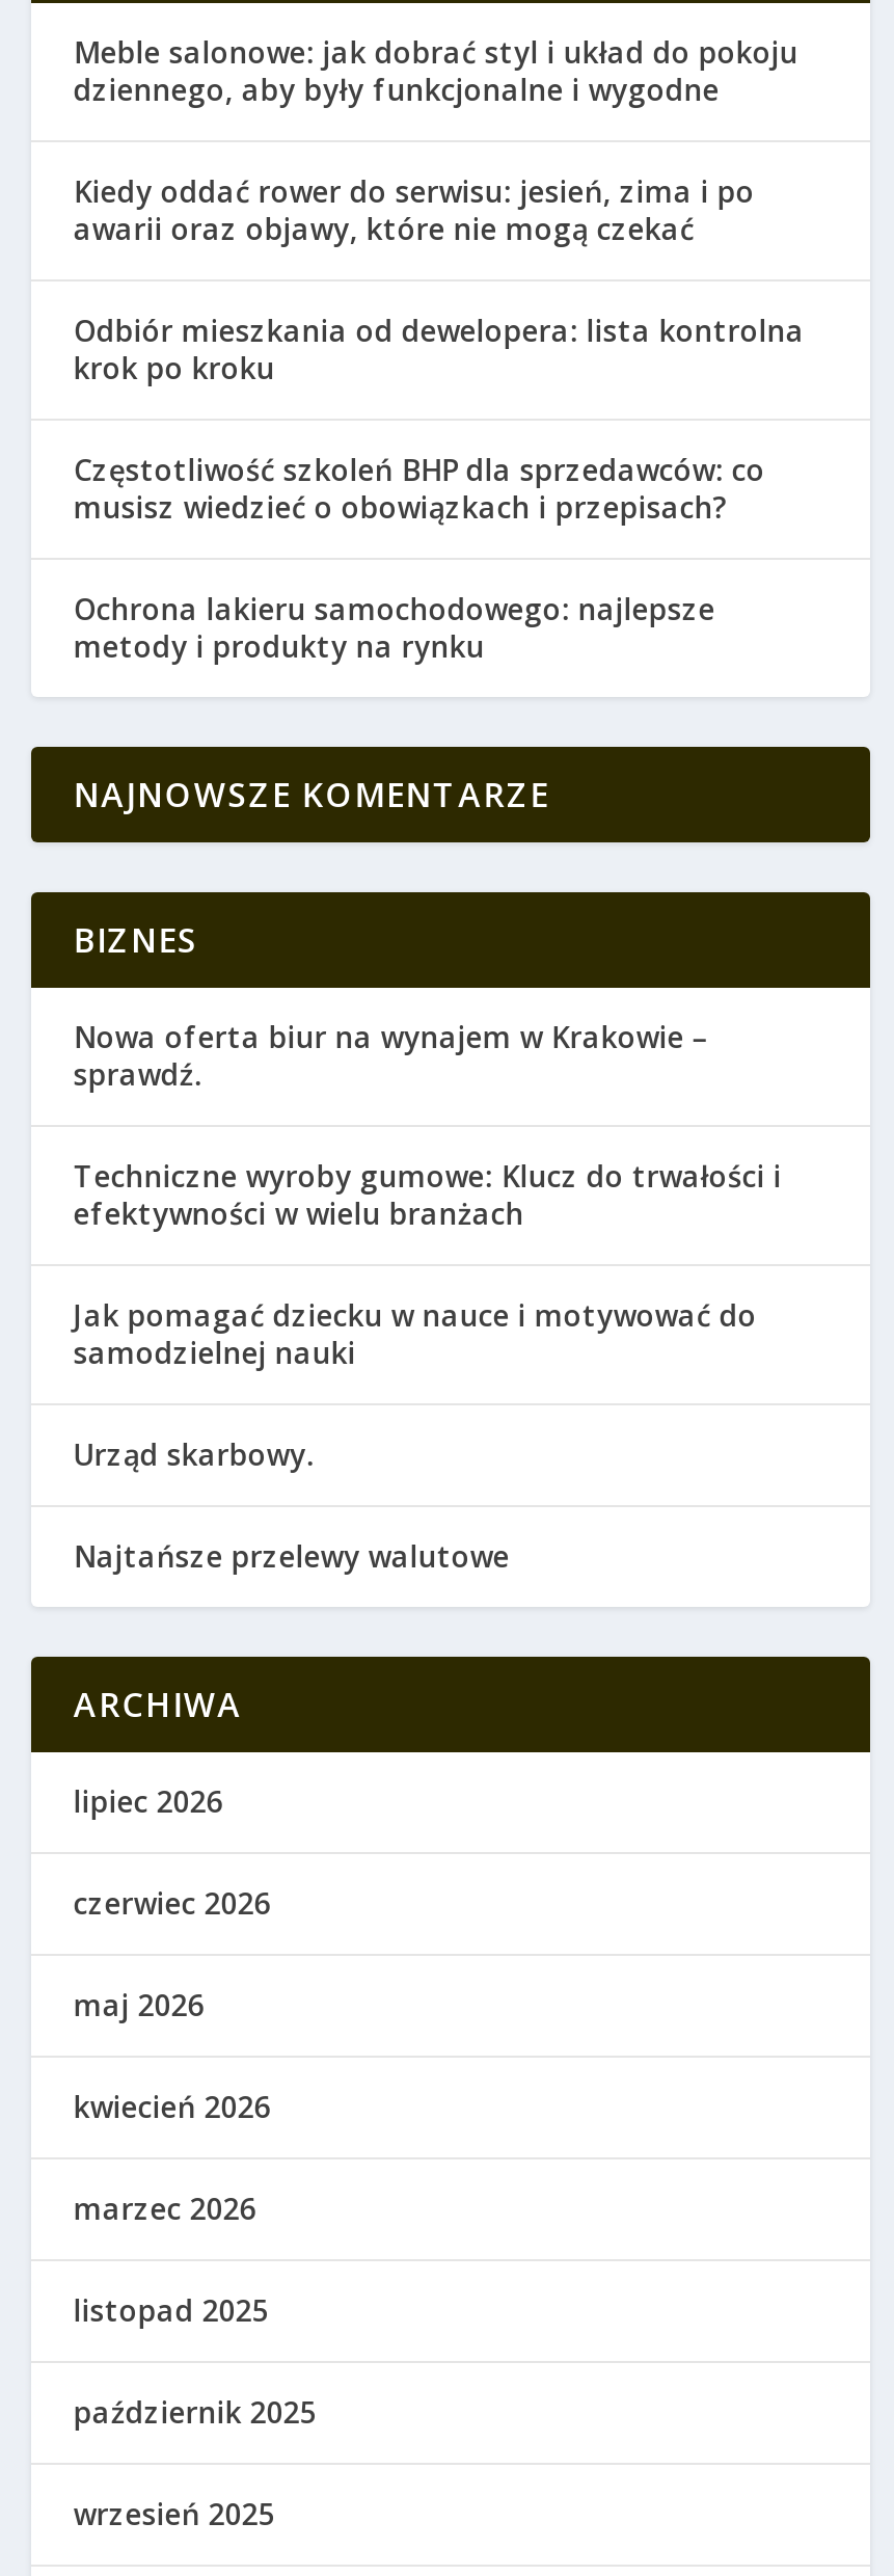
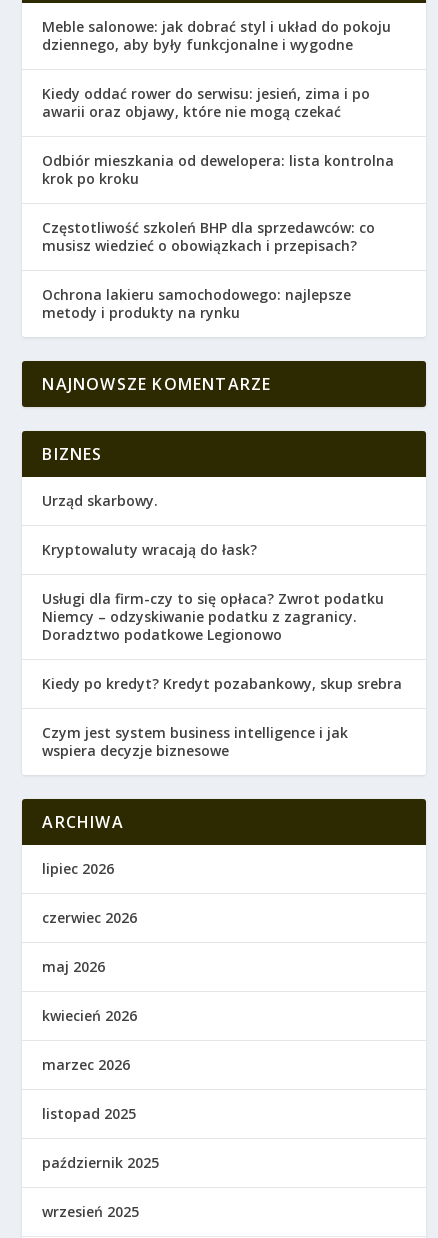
- Nowa oferta biur na wynajem w Krakowie –
- sprawdź.
- Techniczne wyroby gumowe: Klucz do trwałości i
- efektywności w wielu branżach
- Jak pomagać dziecku w nauce i motywować do
- samodzielnej nauki

moved up: Urząd skarbowy.

- Najtańsze przelewy walutowe
+ Kryptowaluty wracają do łask?
+ Usługi dla firm-czy to się opłaca? Zwrot podatku
+ Niemcy – odzyskiwanie podatku z zagranicy.
+ Doradztwo podatkowe Legionowo
+ Kiedy po kredyt? Kredyt pozabankowy, skup srebra
+ Czym jest system business intelligence i jak
+ wspiera decyzje biznesowe
